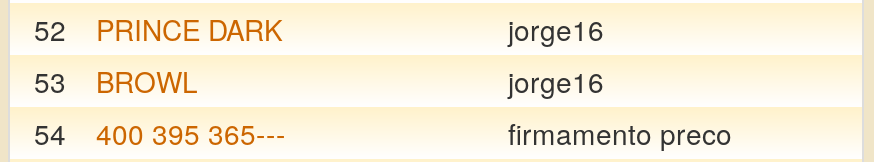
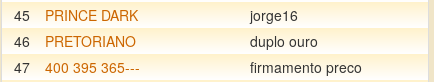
- 52 PRINCE DARK
+ 45 PRINCE DARK

- 53
- BROWL
- jorge16
- 54
+ 46
+ PRETORIANO
+ duplo ouro
+ 47
